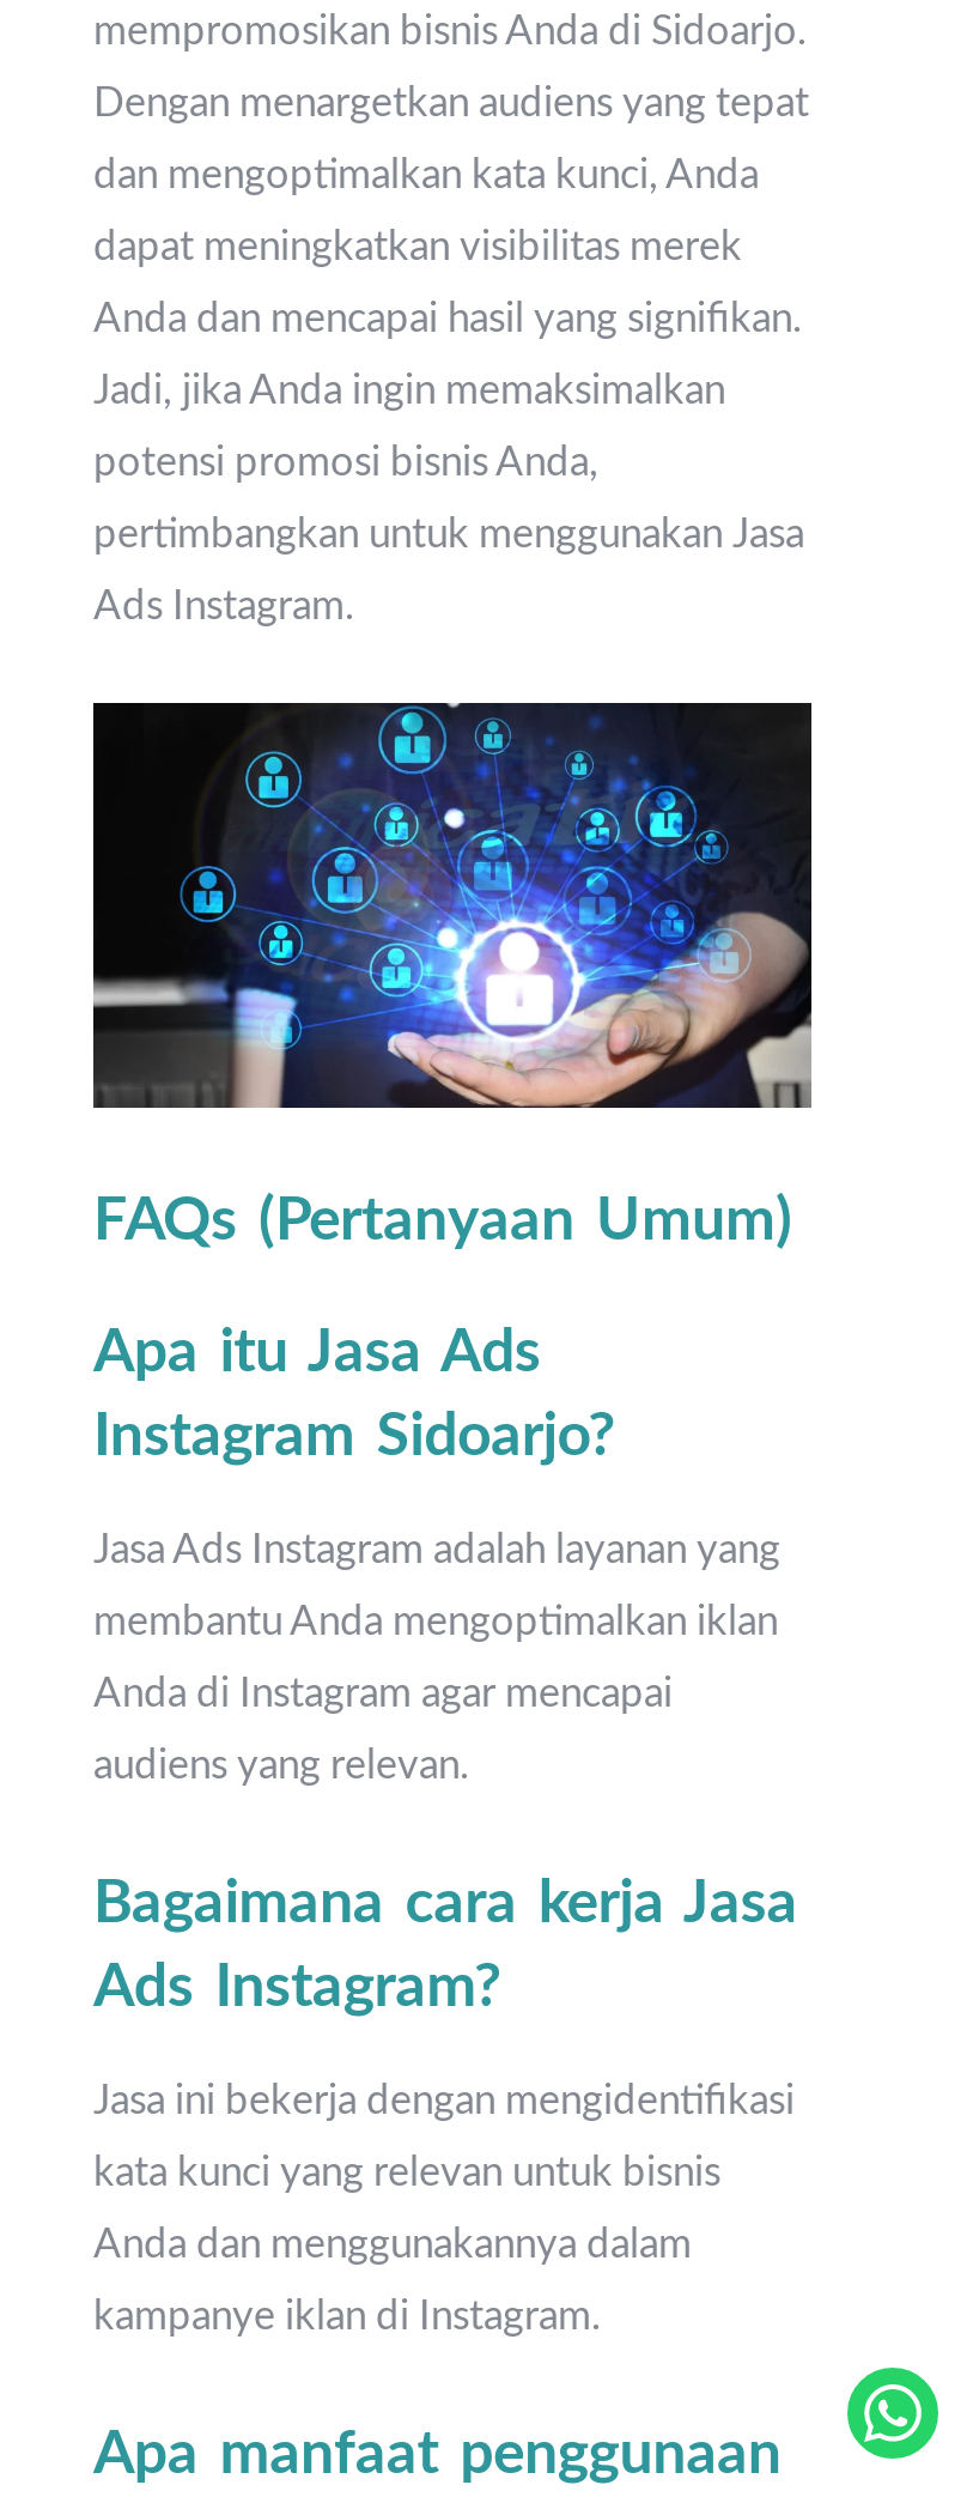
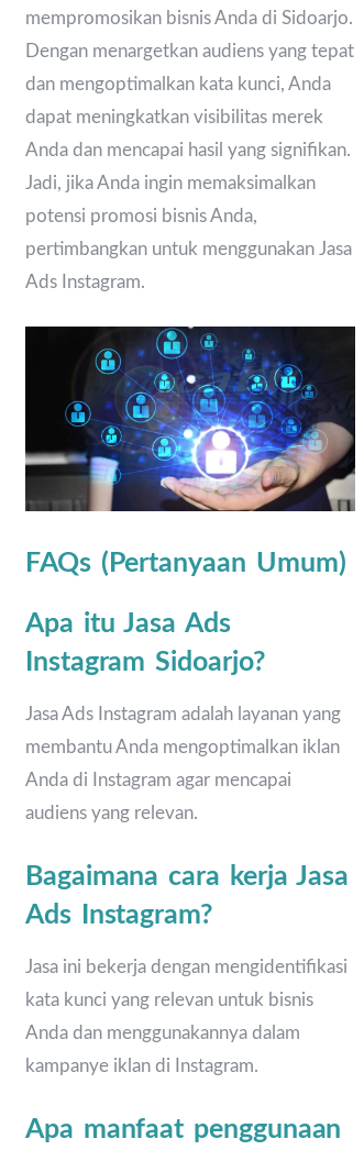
- [image]
